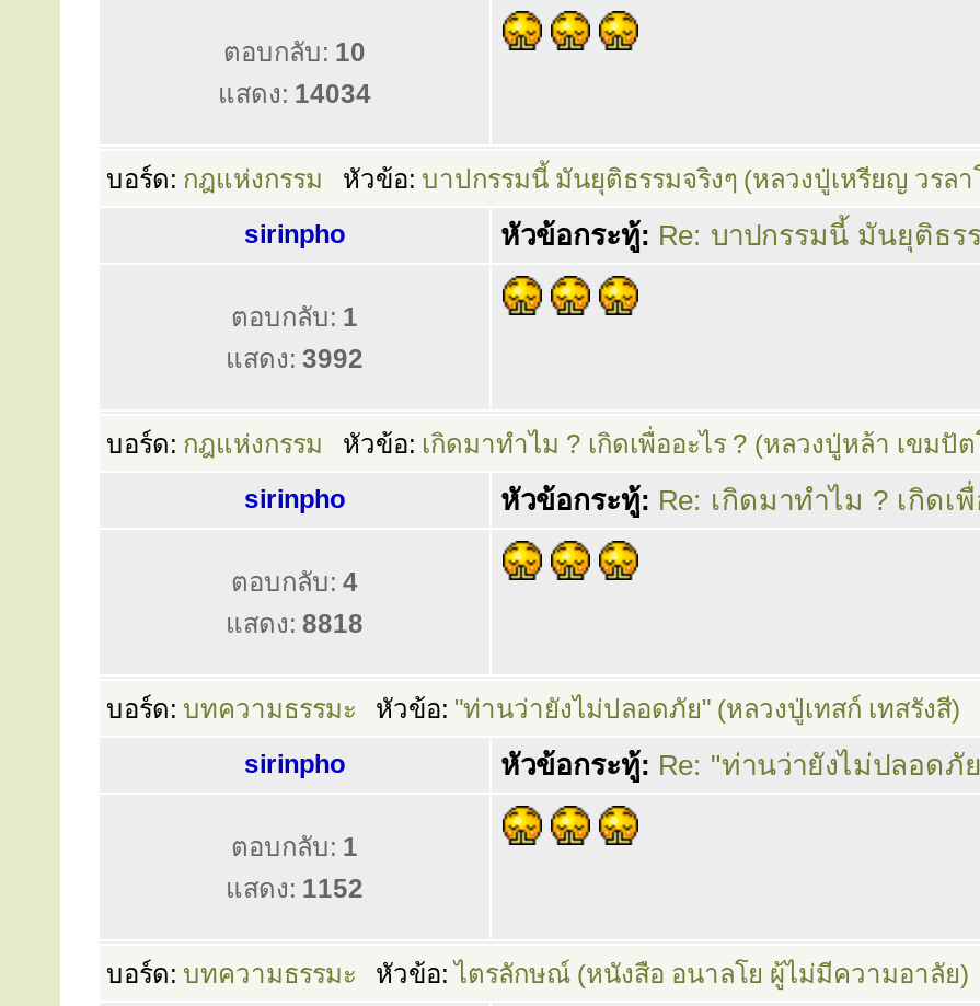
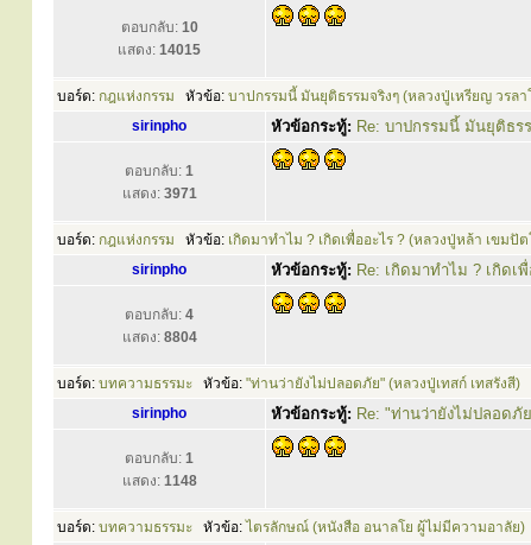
- แสดง: 14034
+ แสดง: 14015

- แสดง: 3992
+ แสดง: 3971

- แสดง: 8818
+ แสดง: 8804

- แสดง: 1152
+ แสดง: 1148
